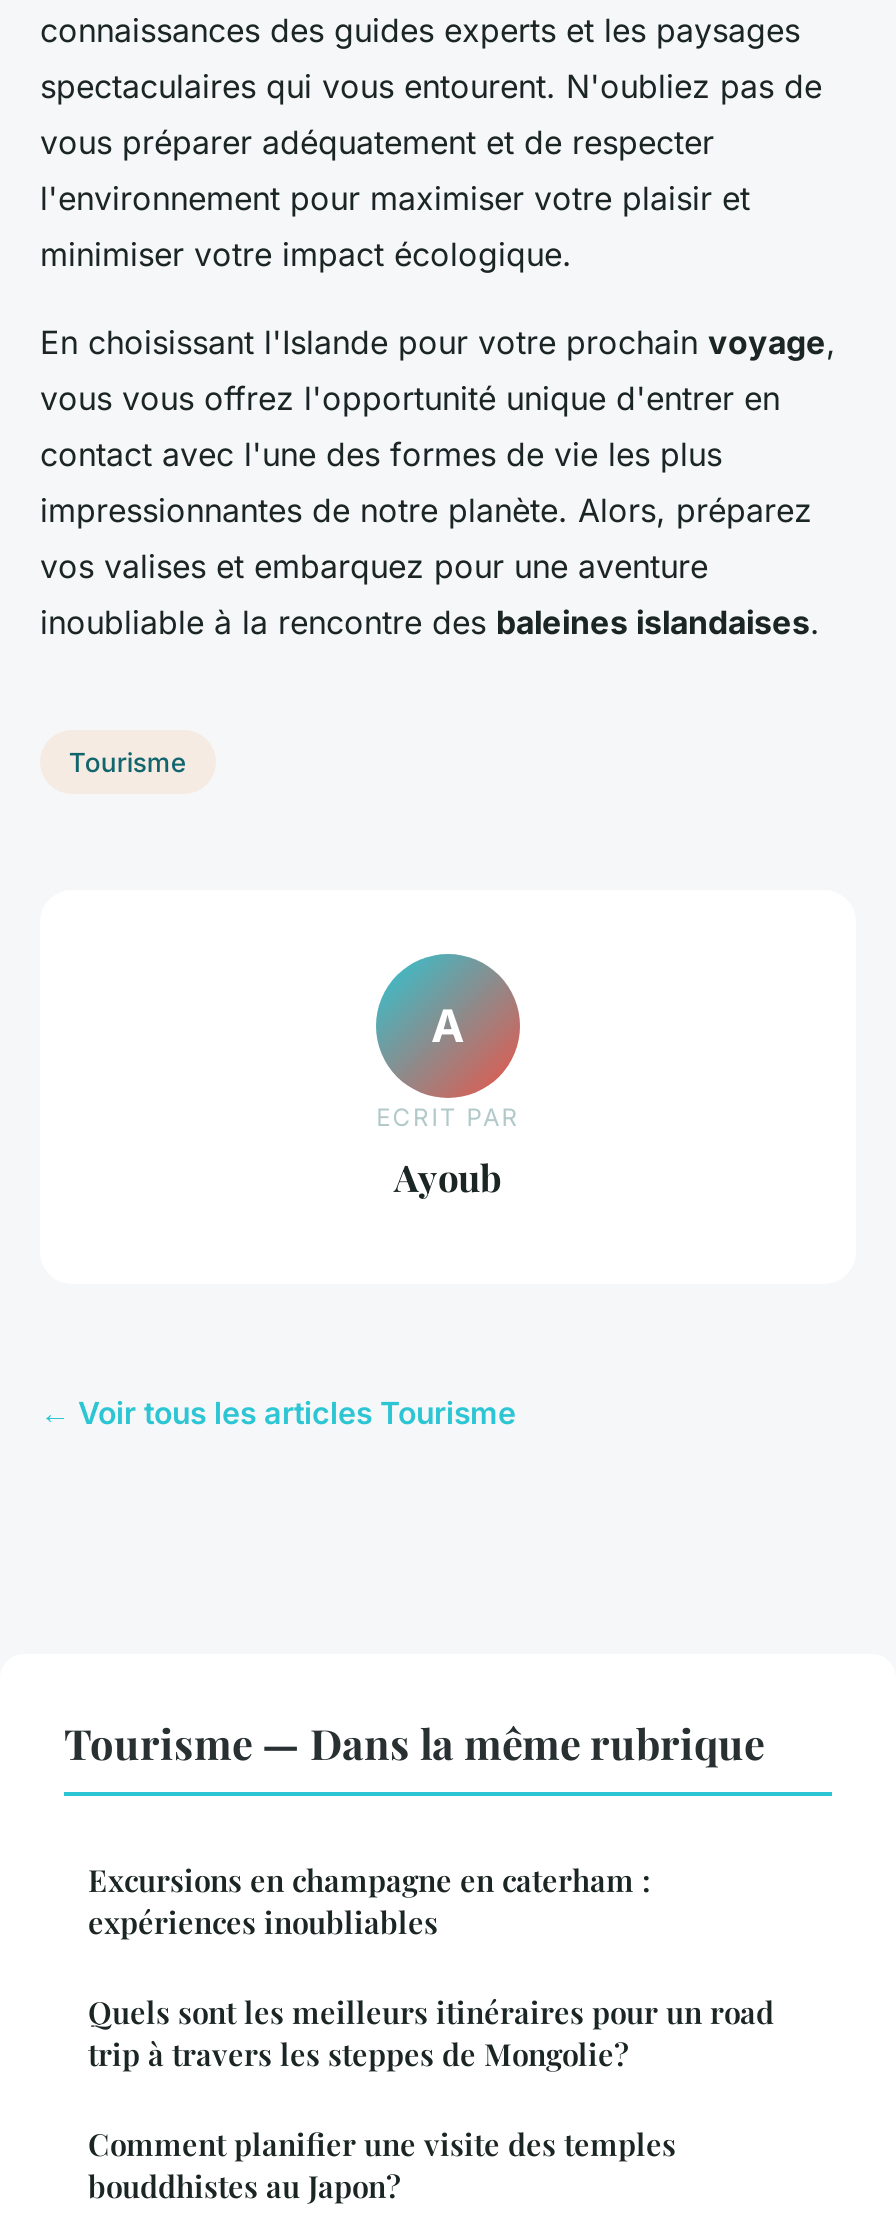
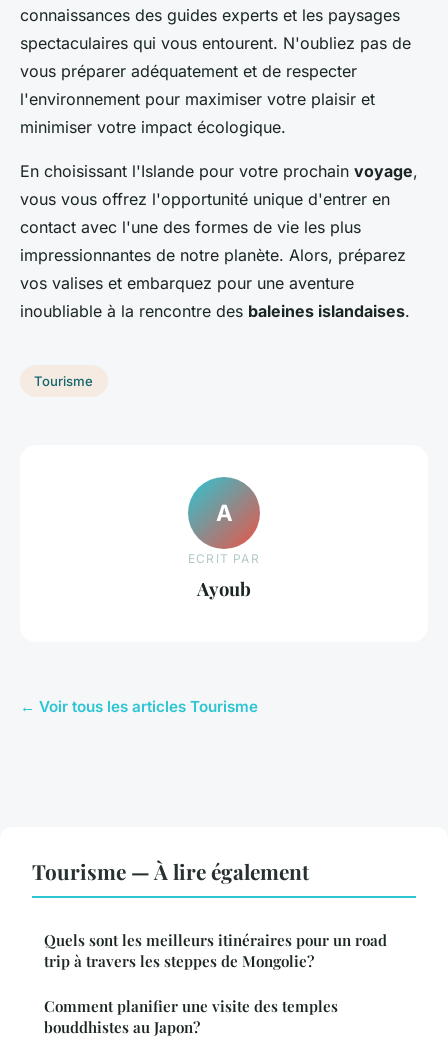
- Tourisme — Dans la même rubrique
- Excursions en champagne en caterham :
- expériences inoubliables
+ Tourisme — À lire également
